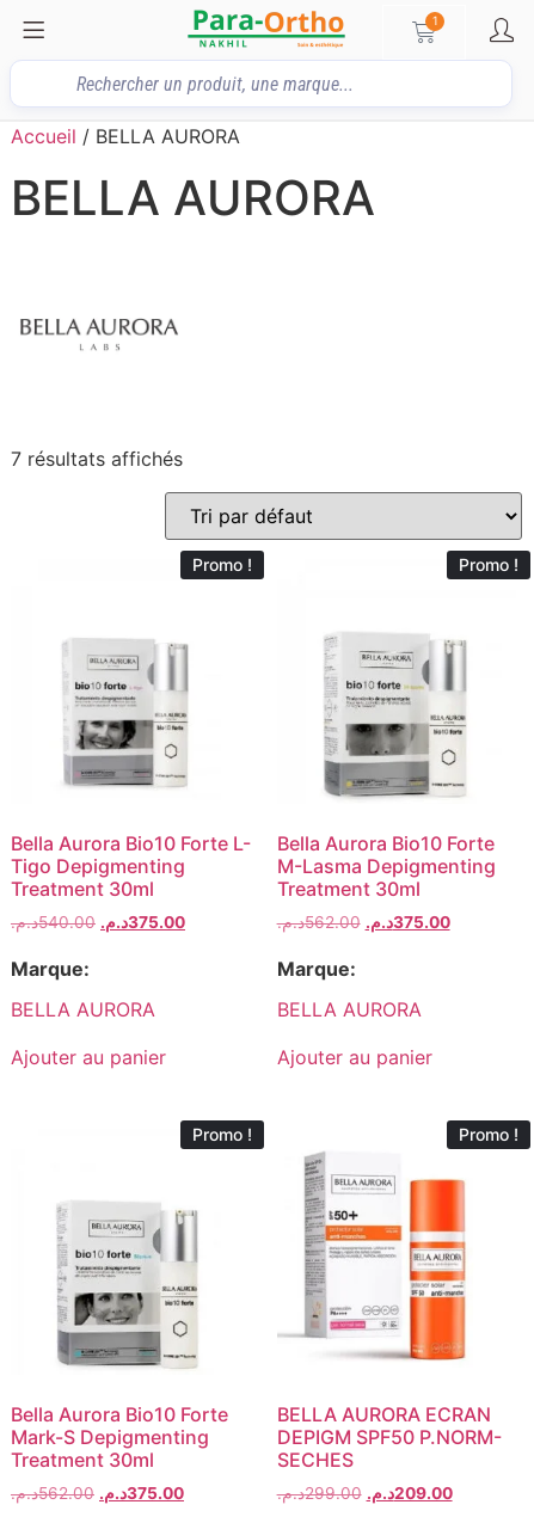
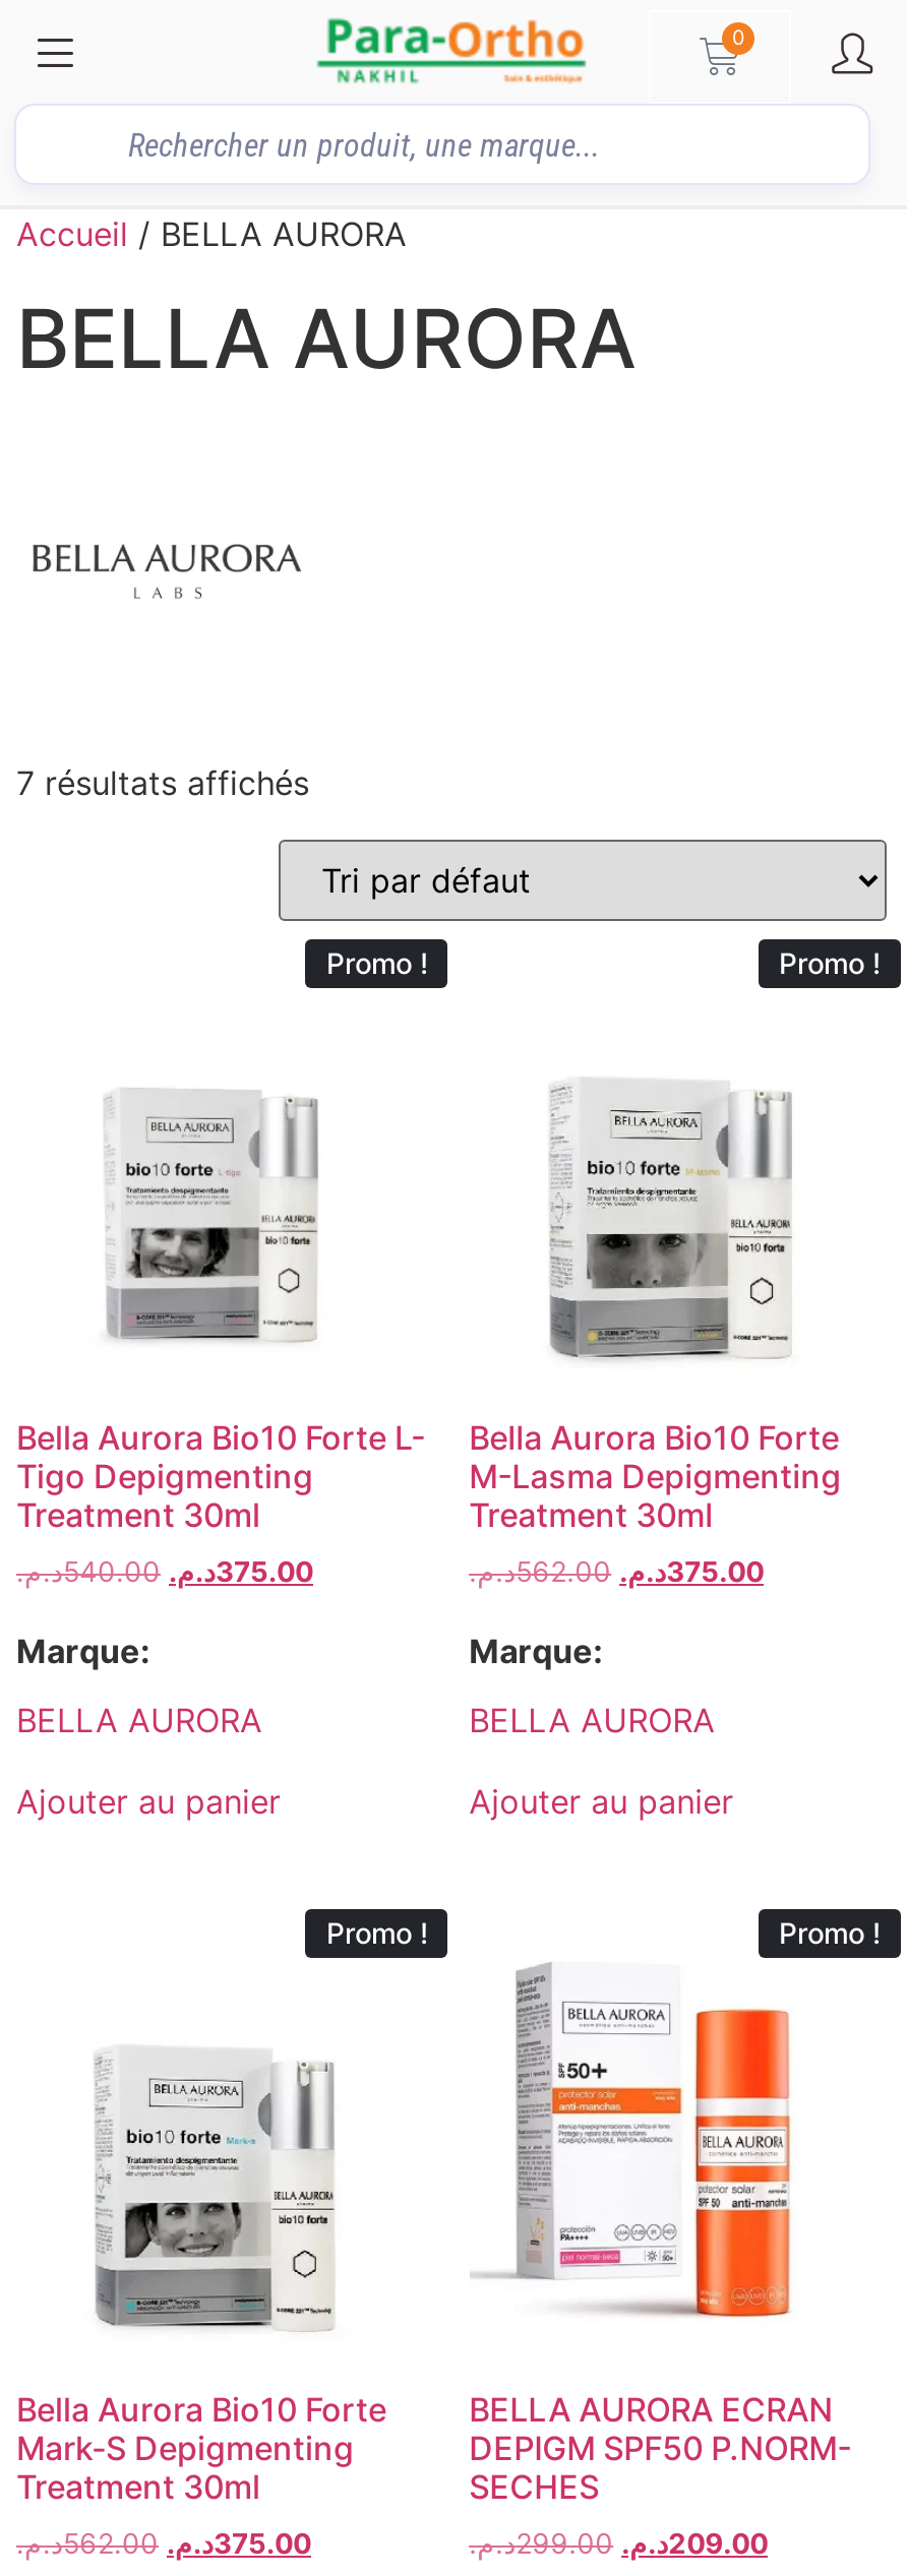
- 1
+ 0
